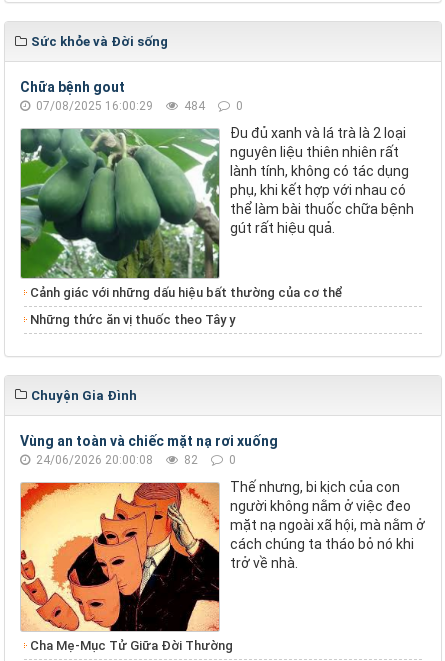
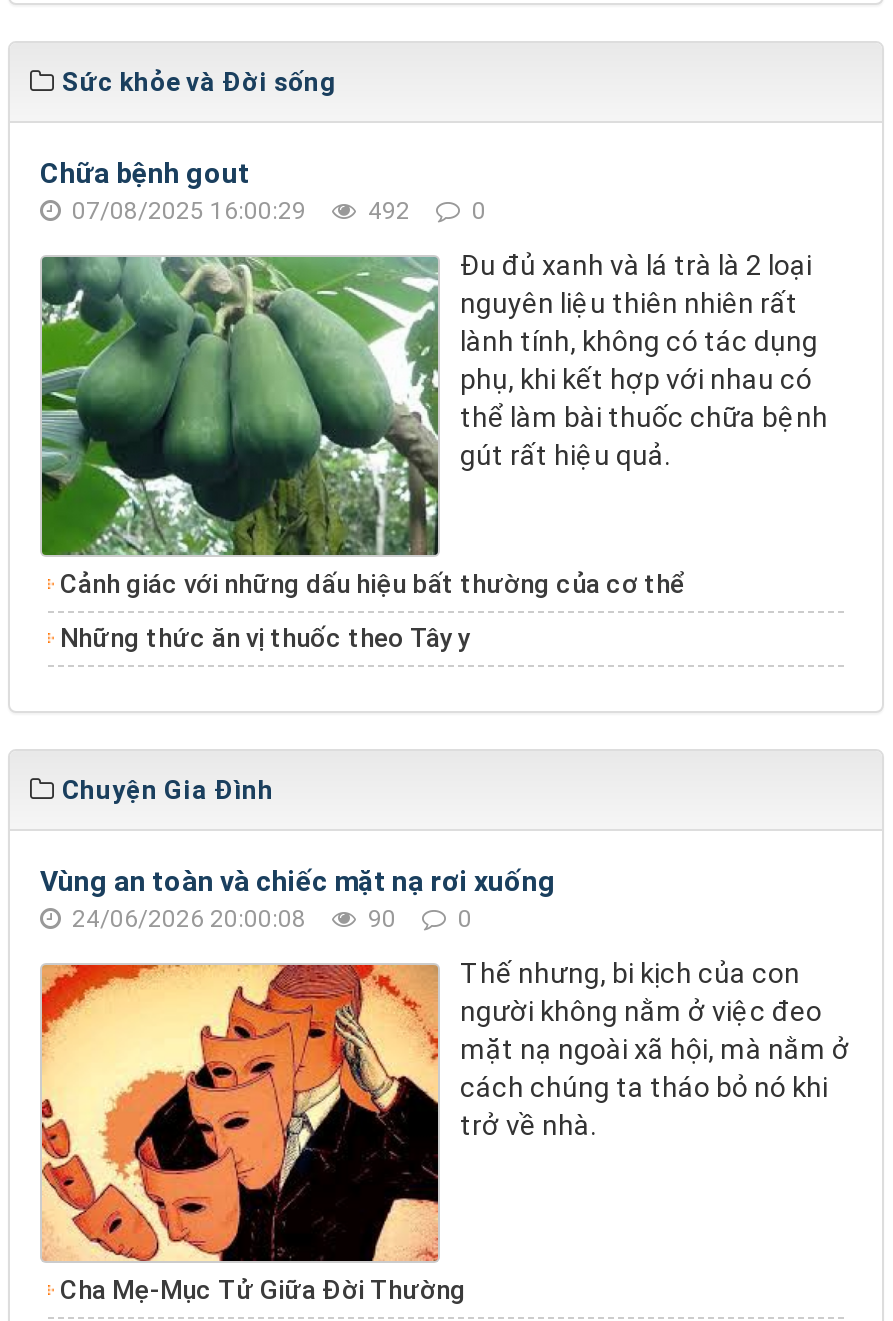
- 07/08/2025 16:00:29 484 0
+ 07/08/2025 16:00:29 492 0

- 24/06/2026 20:00:08 82 0
+ 24/06/2026 20:00:08 90 0
